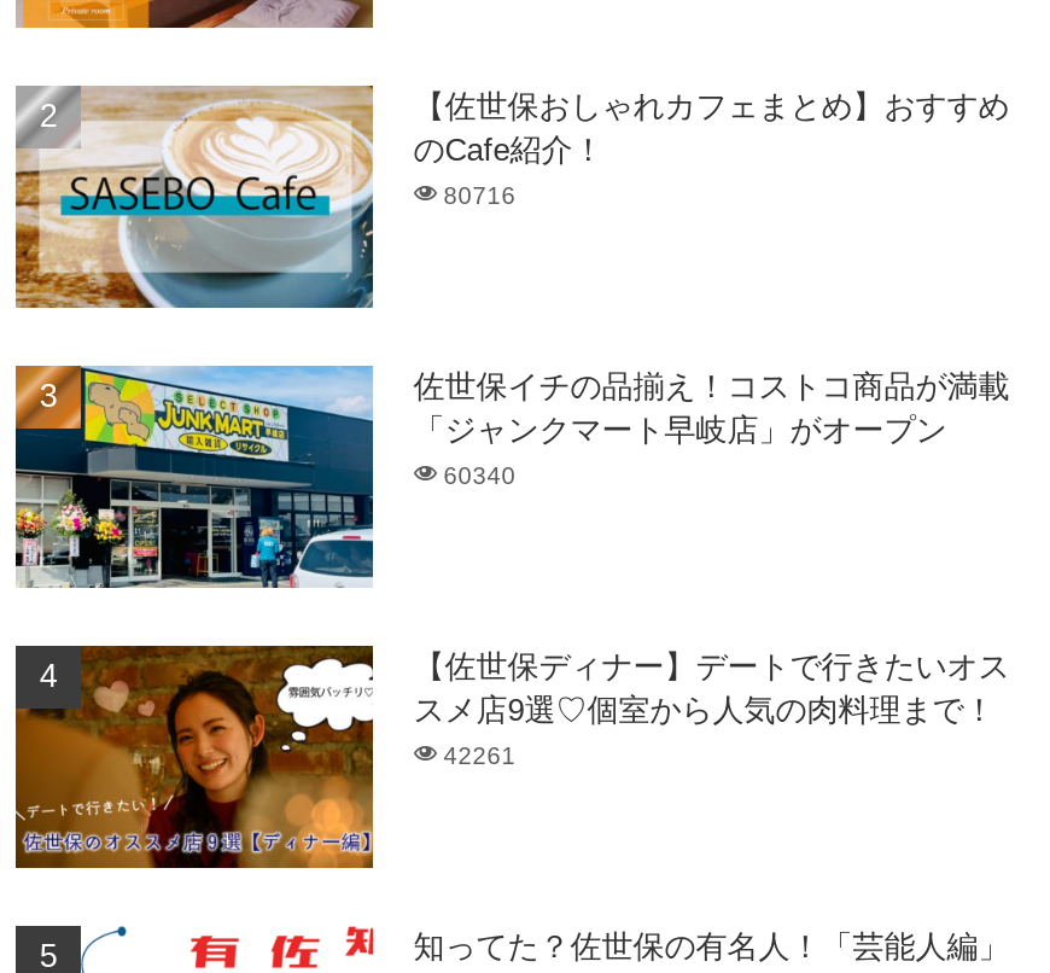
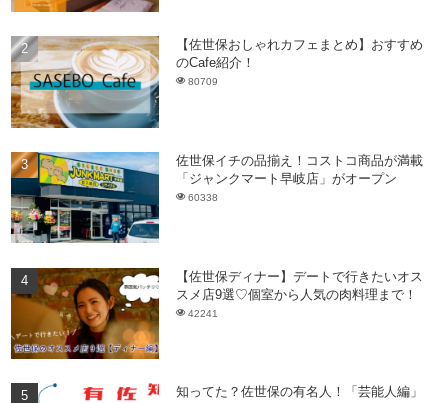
- 80716
+ 80709

- 60340
+ 60338

- 42261
+ 42241
